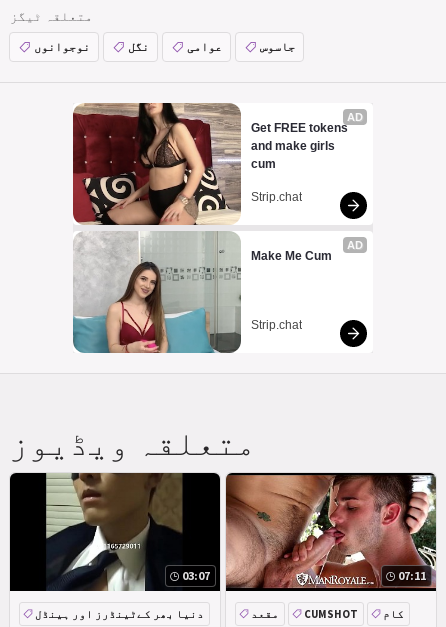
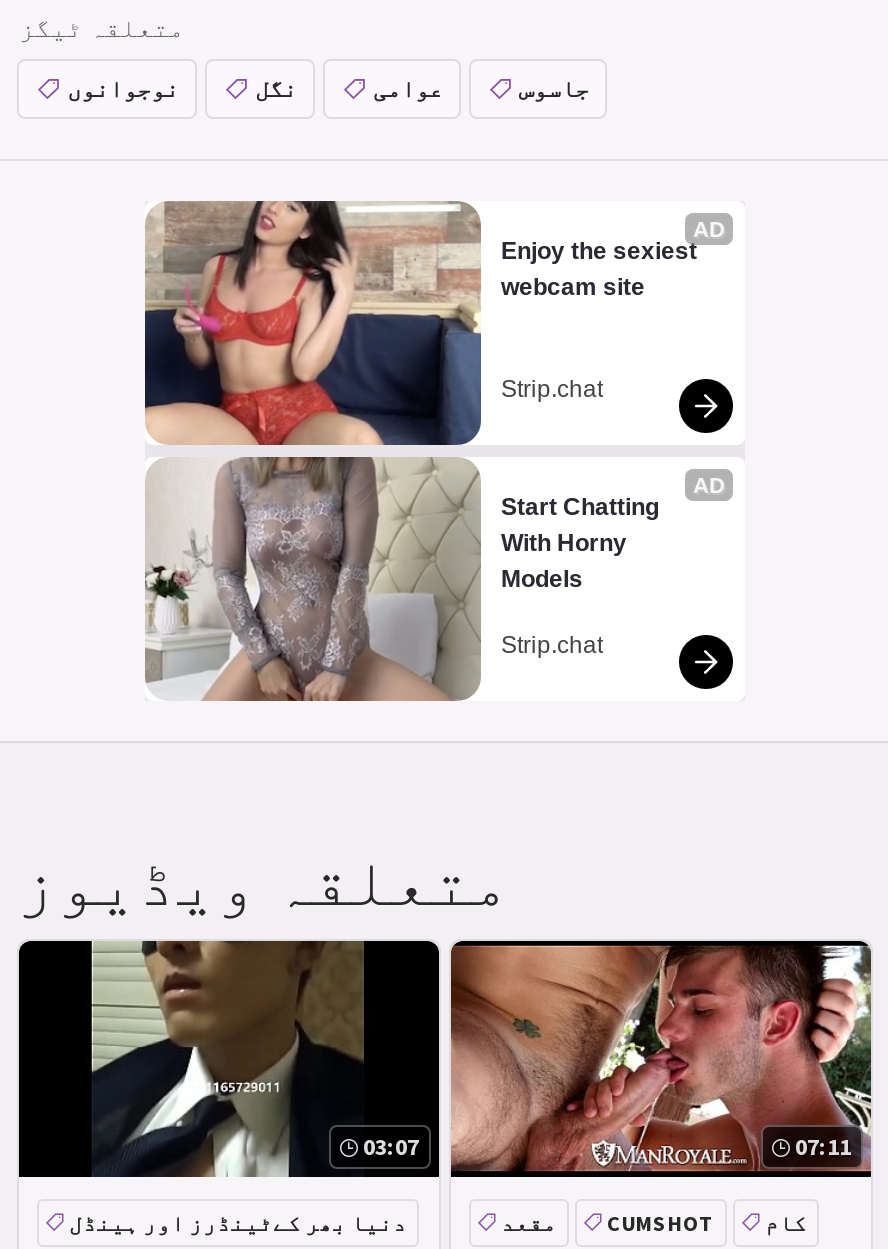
- [image]
- Get FREE tokens
- and make girls
- cum
+ [image]
+ Enjoy the sexiest
+ webcam site

- Make Me Cum
+ Start Chatting
+ With Horny
+ Models
